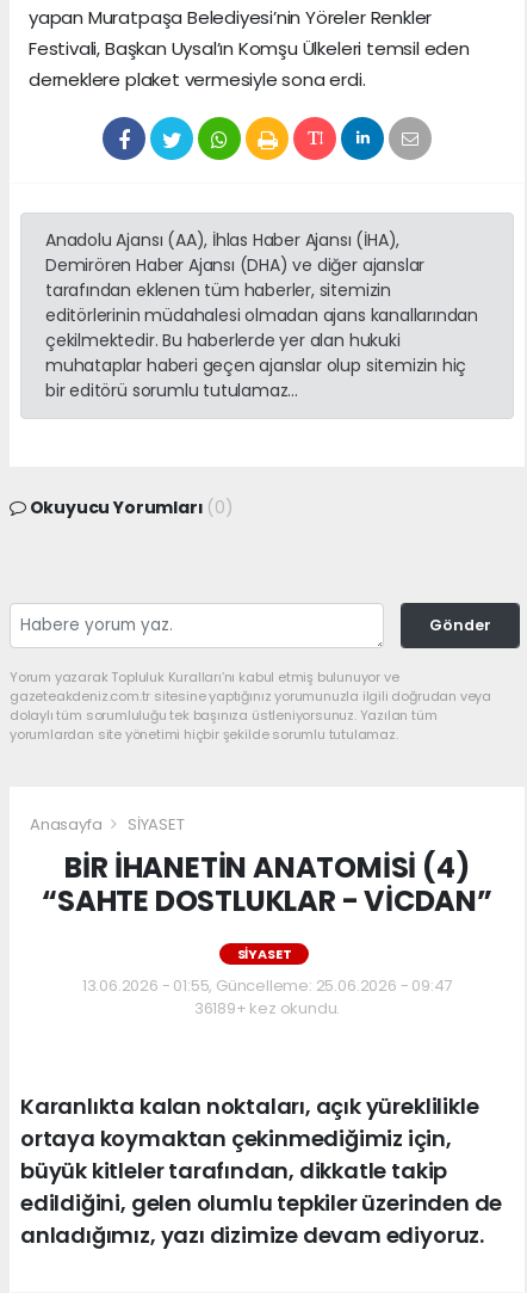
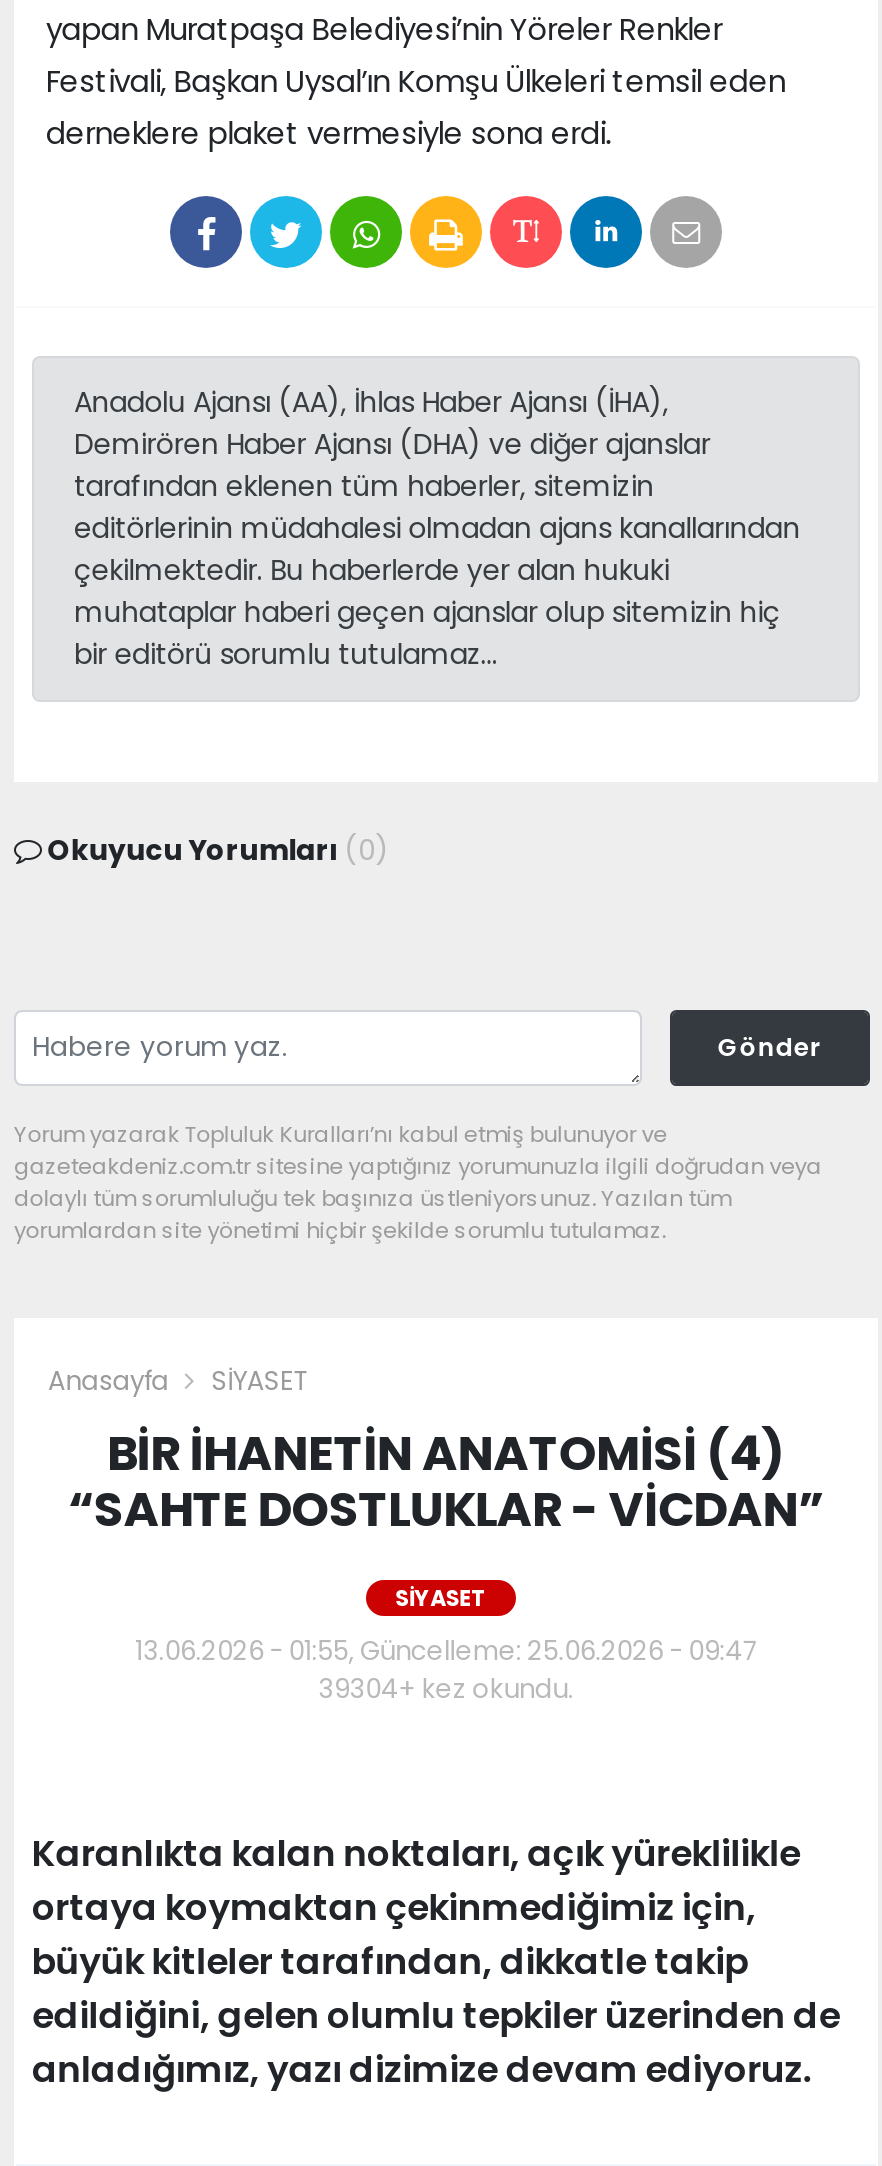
- 36189+ kez okundu.
+ 39304+ kez okundu.
